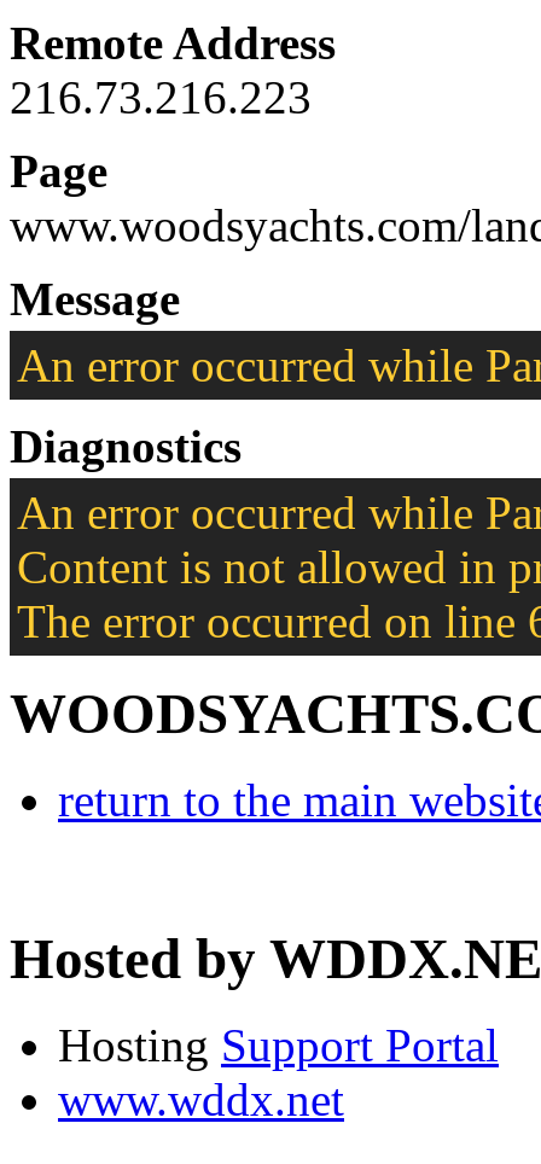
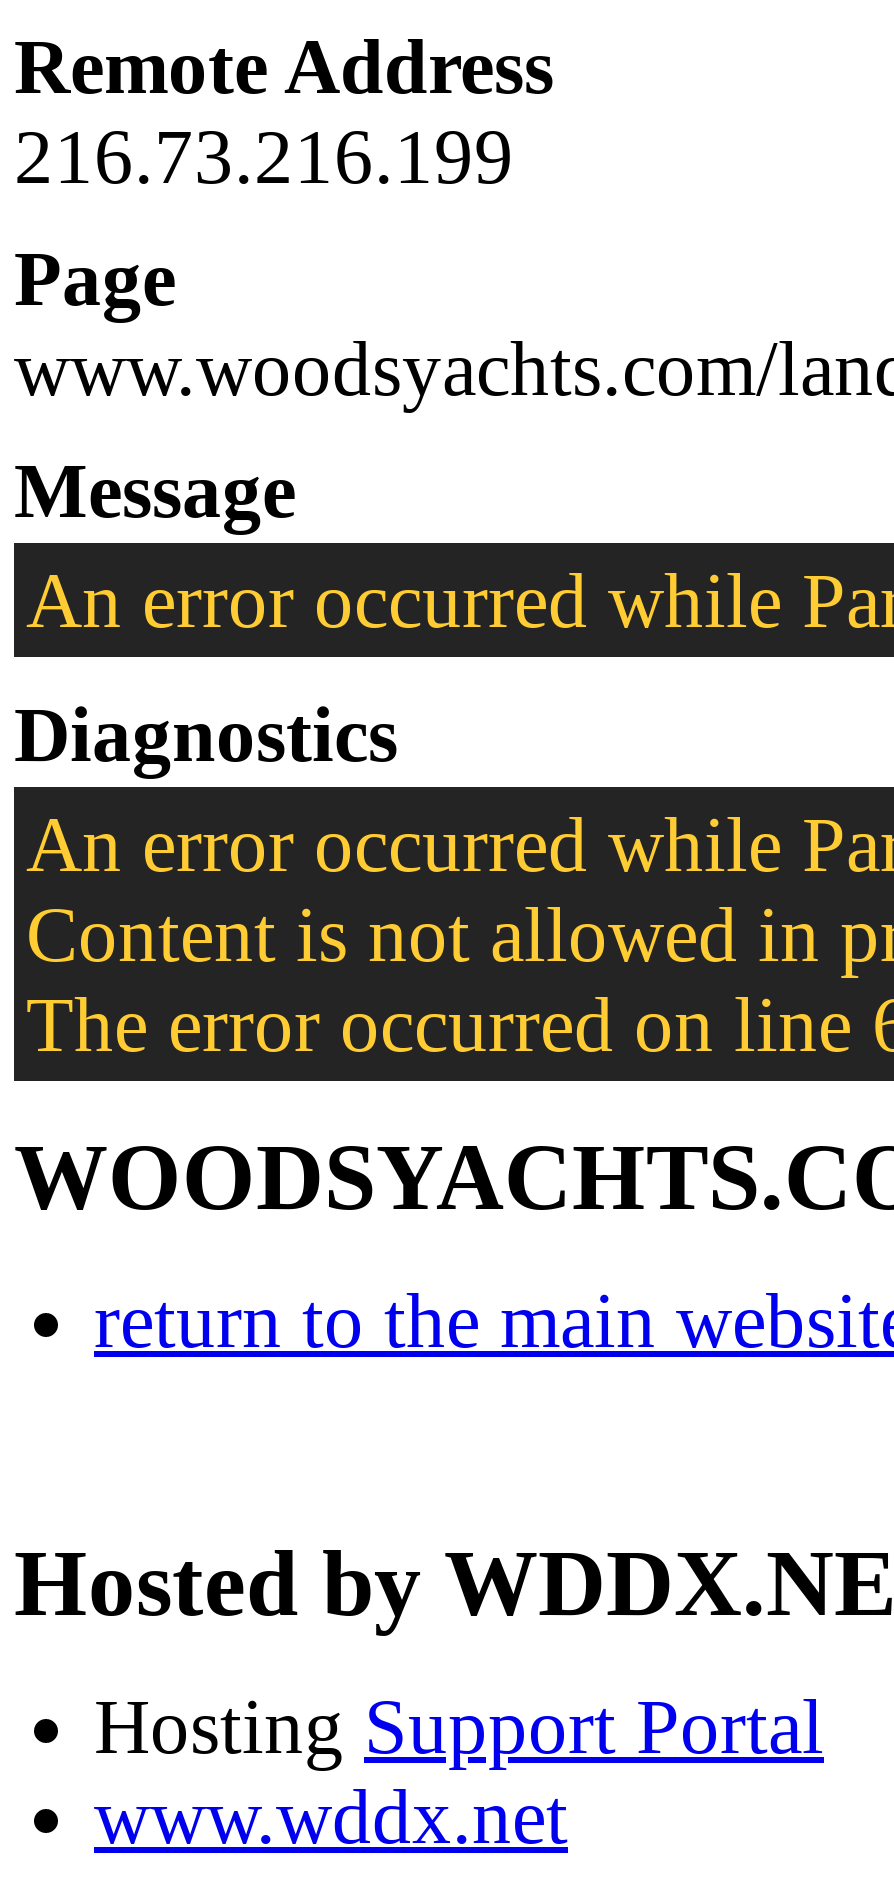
- 216.73.216.223
+ 216.73.216.199
